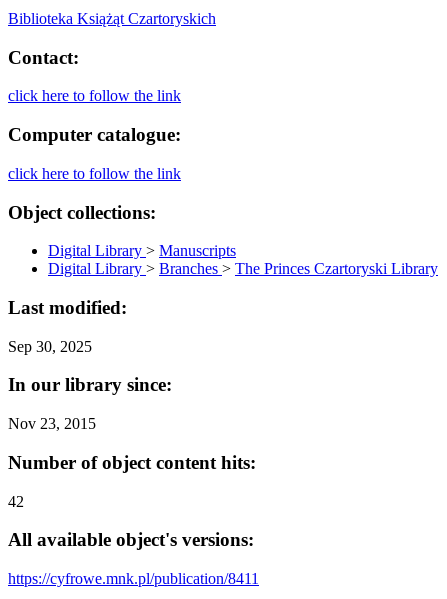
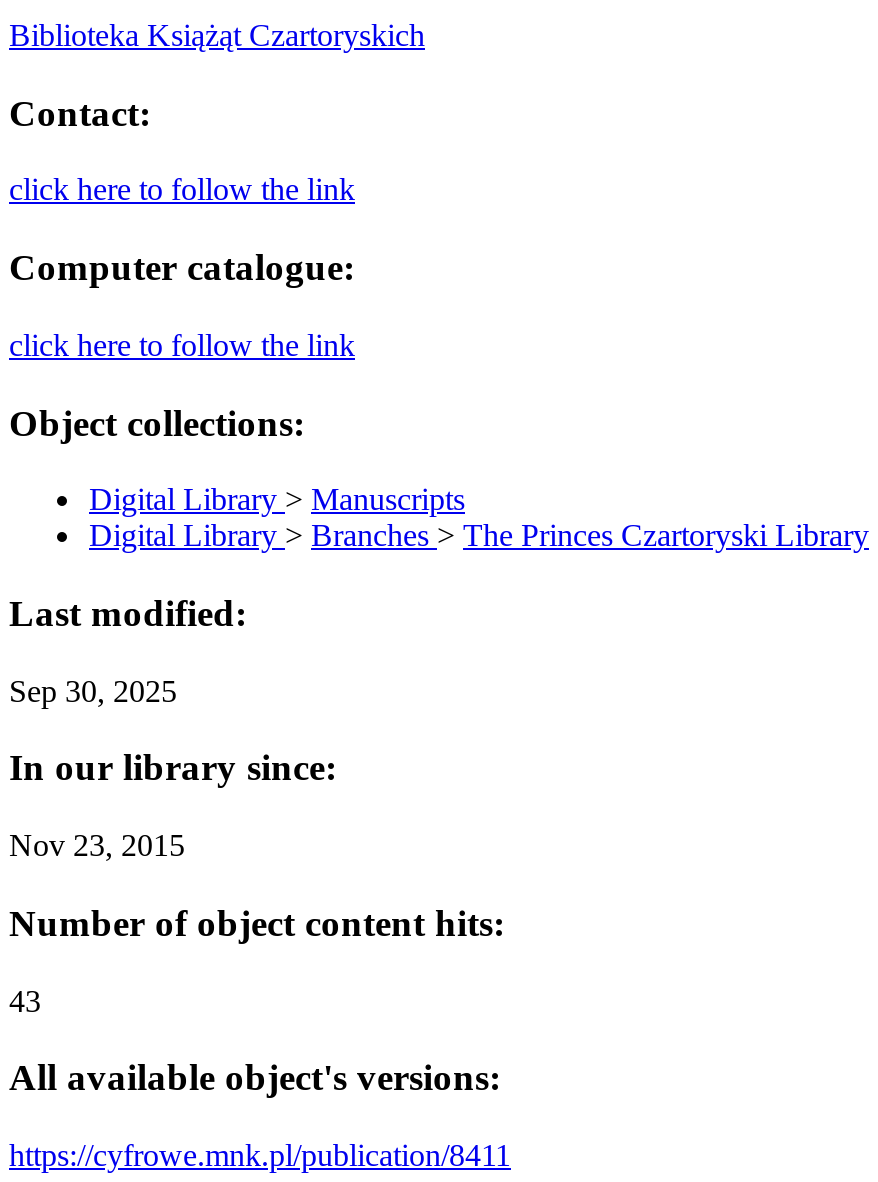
- 42
+ 43
